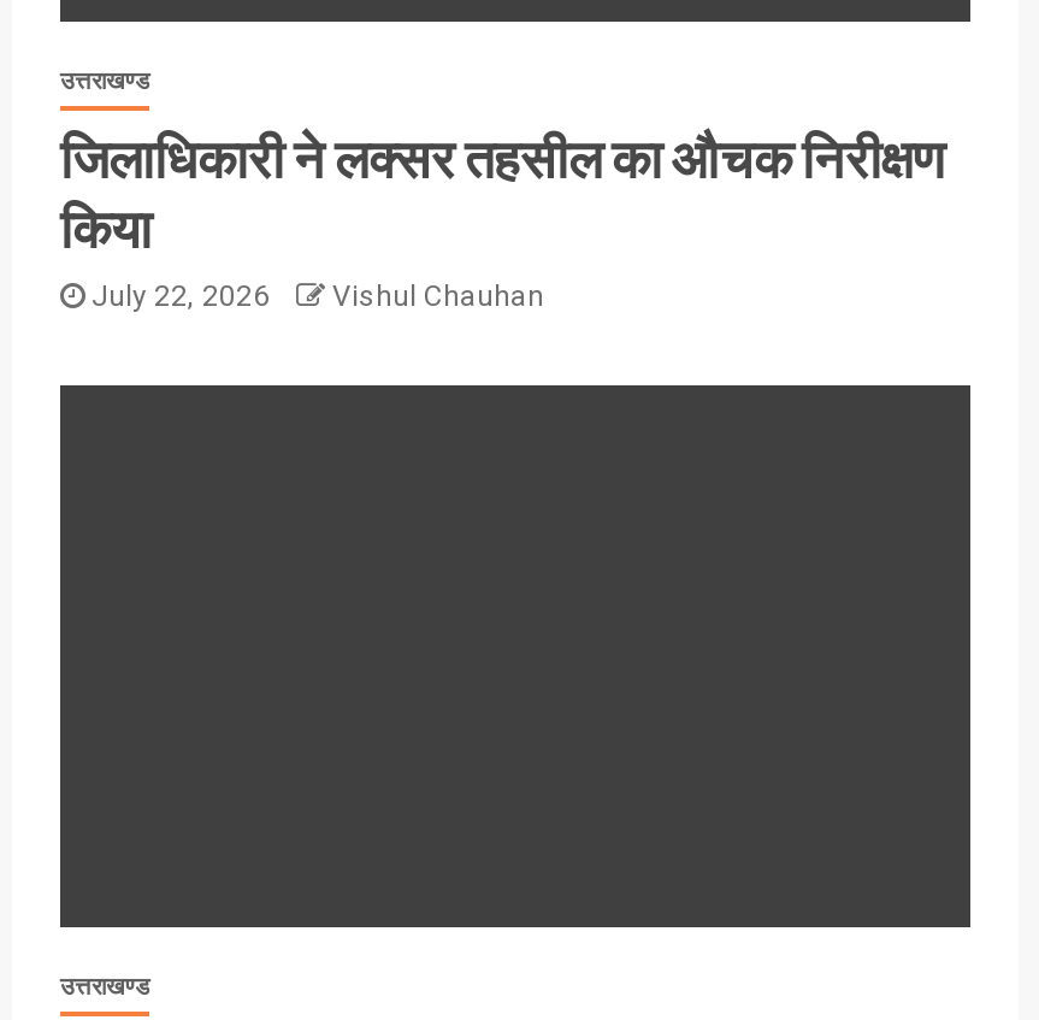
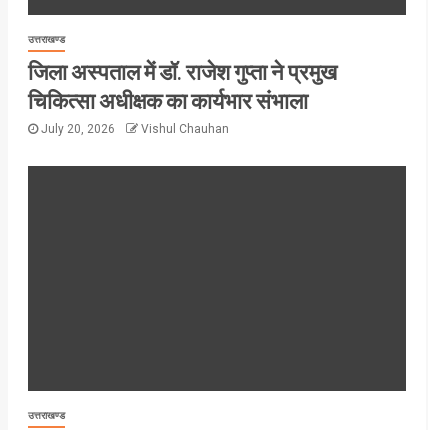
- जिलाधिकारी ने लक्सर तहसील का औचक निरीक्षण
- किया
- July 22, 2026
+ जिला अस्पताल में डॉ. राजेश गुप्ता ने प्रमुख
+ चिकित्सा अधीक्षक का कार्यभार संभाला
+ July 20, 2026
